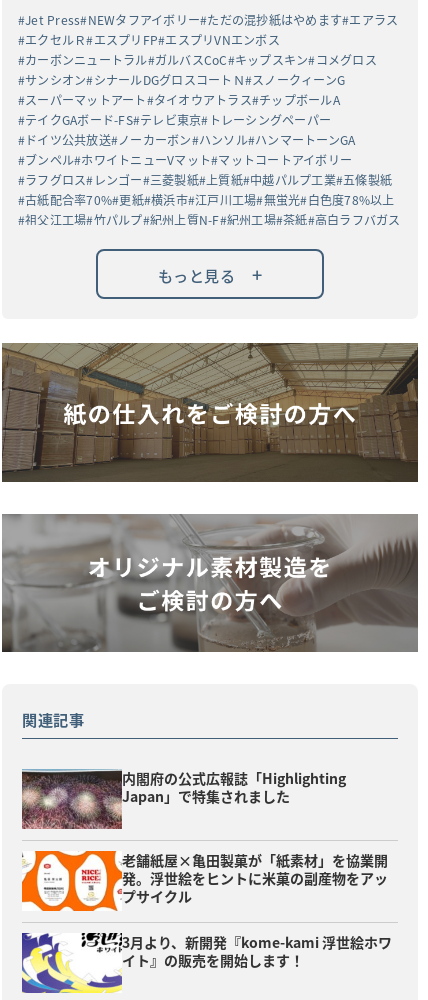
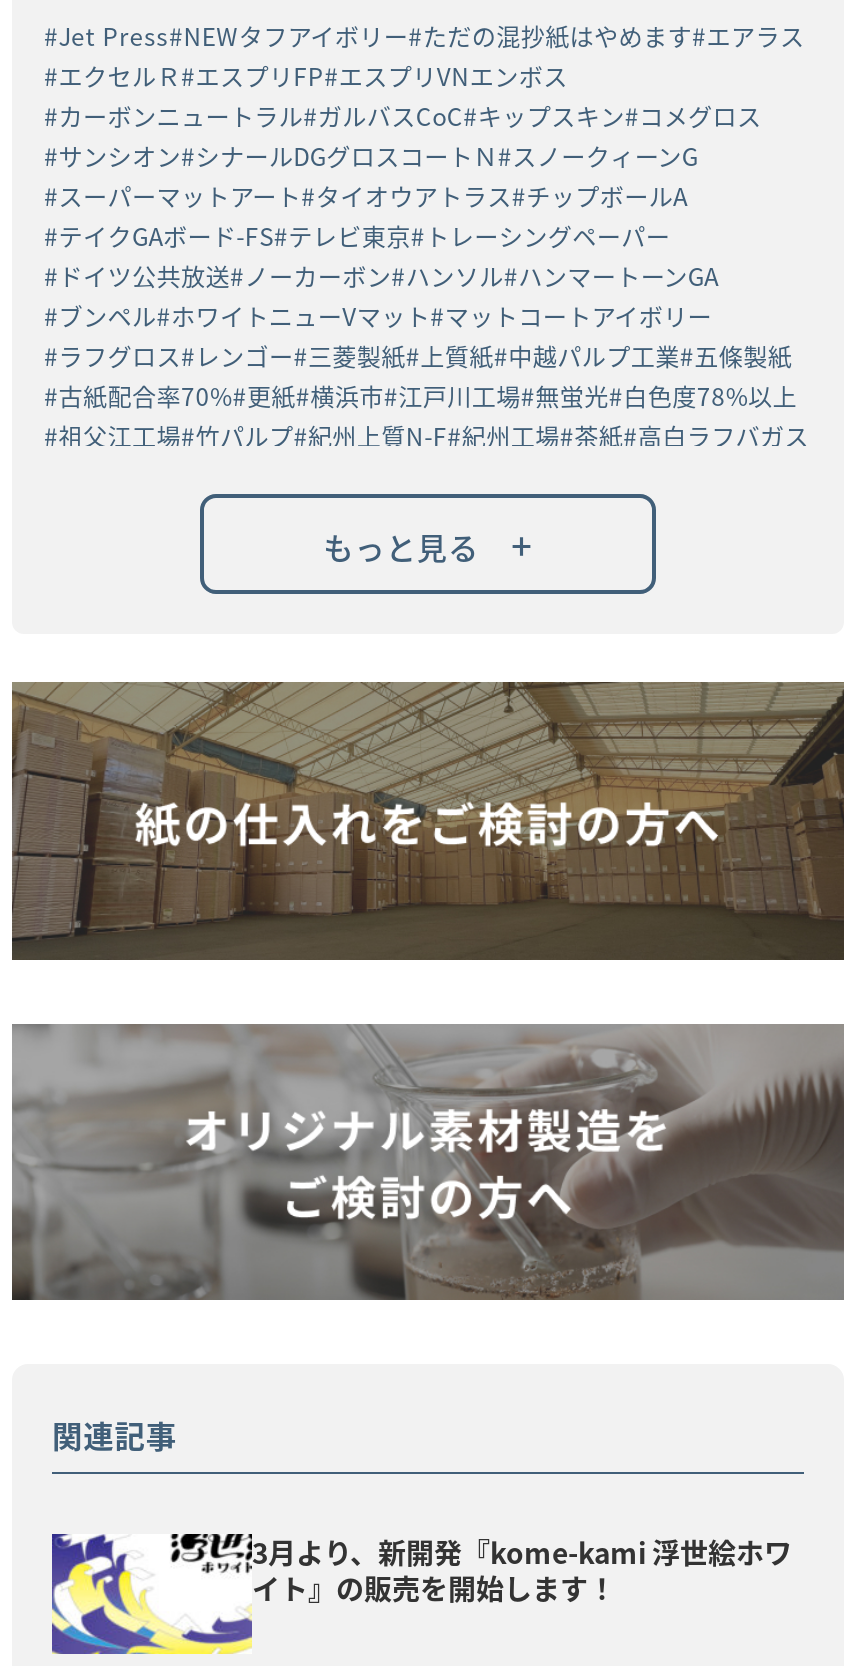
- [image]
- 内閣府の公式広報誌「Highlighting
- Japan」で特集されました
- 老舗紙屋×亀田製菓が「紙素材」を協業開
- 発。浮世絵をヒントに米菓の副産物をアッ
- プサイクル

- [image]
